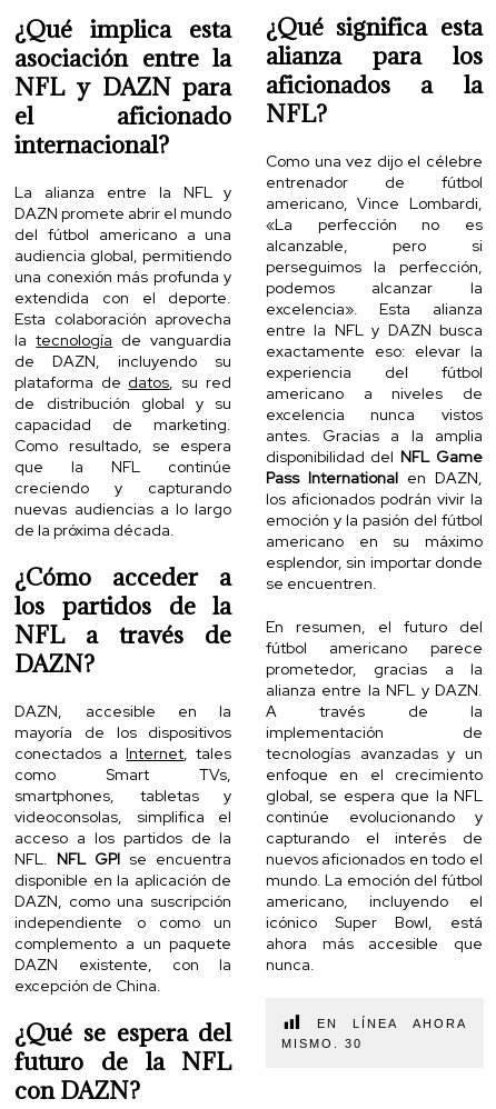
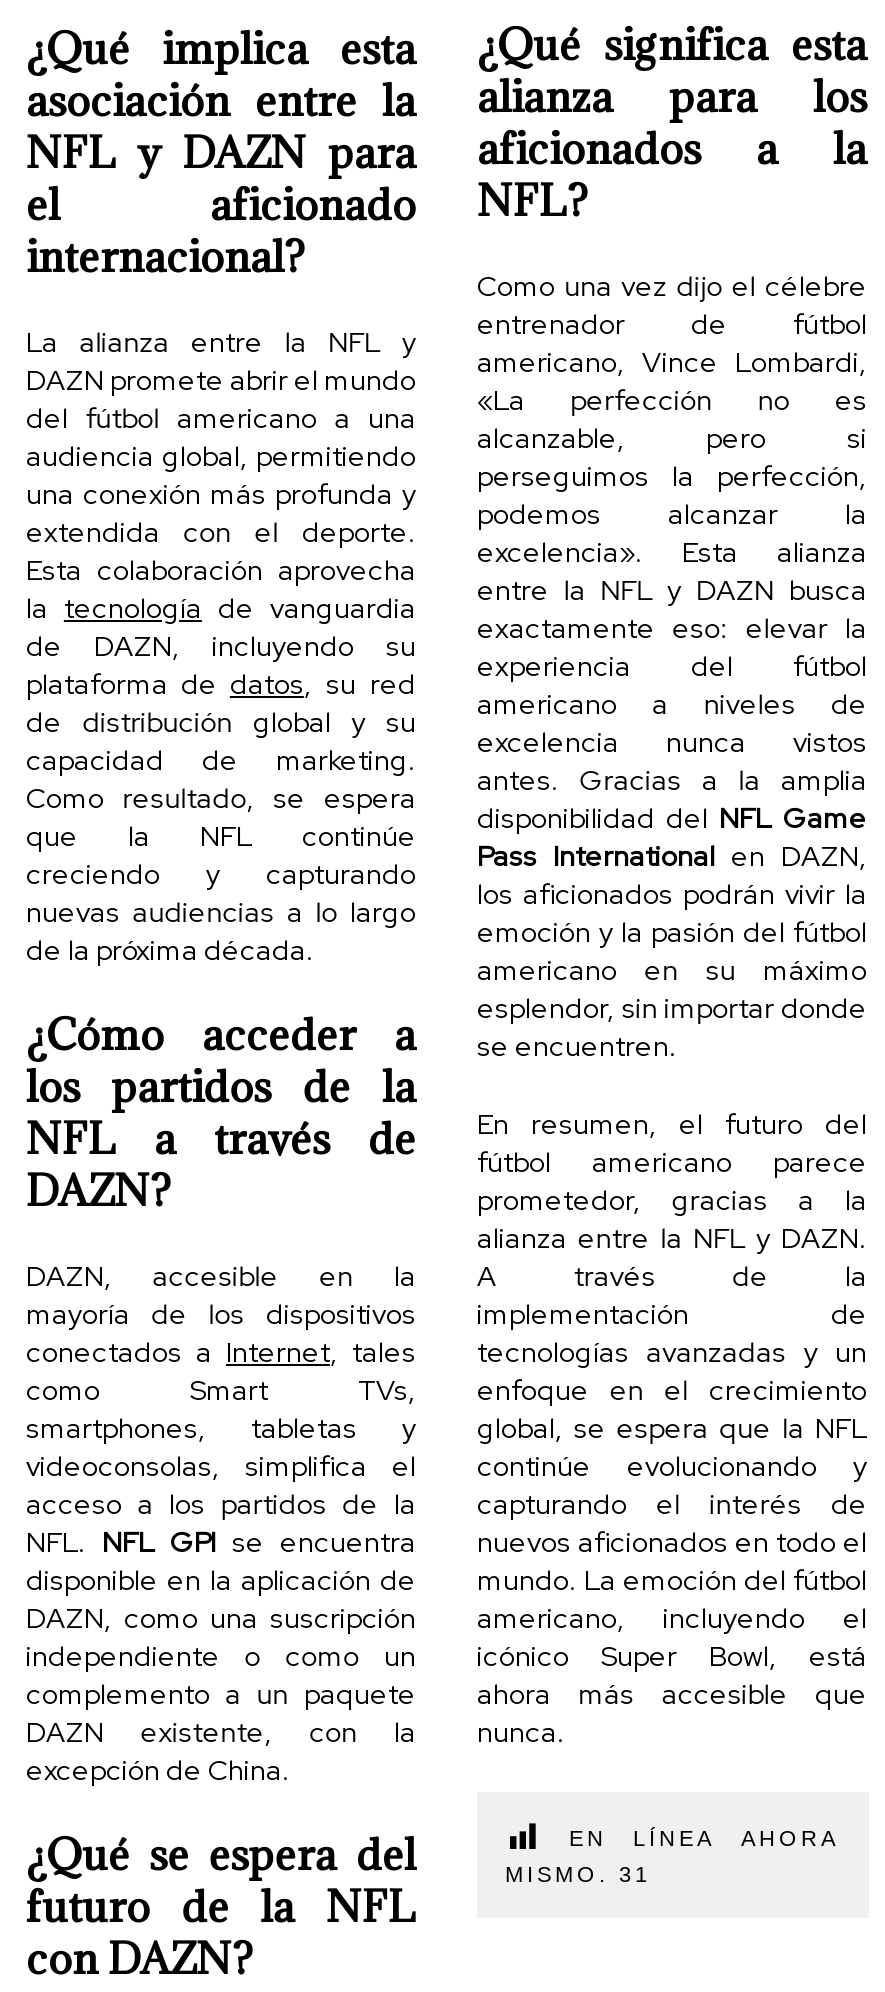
- MISMO. 30
+ MISMO. 31
